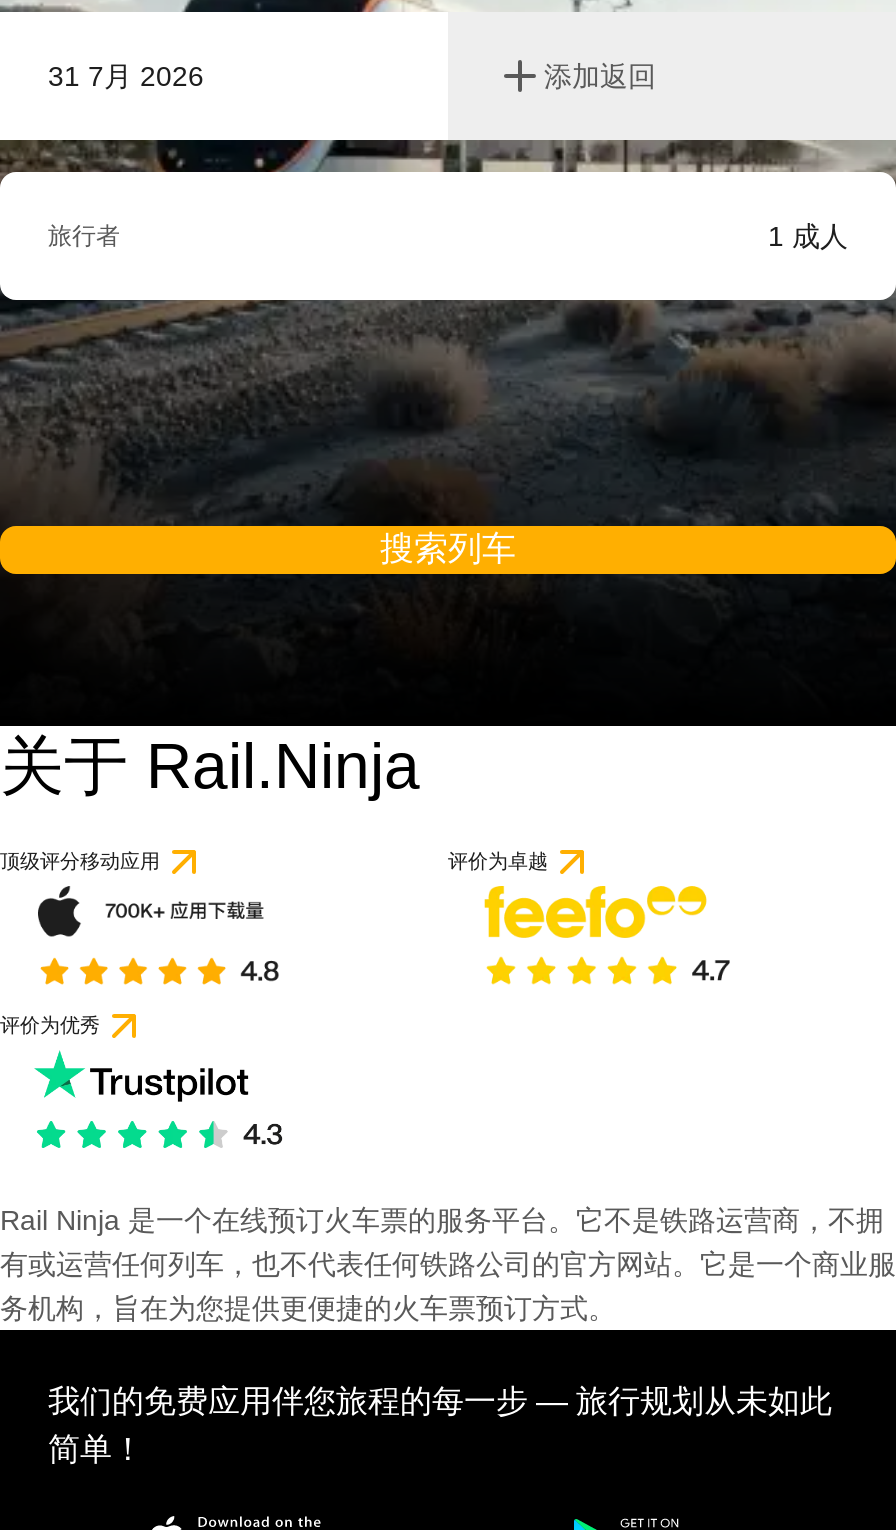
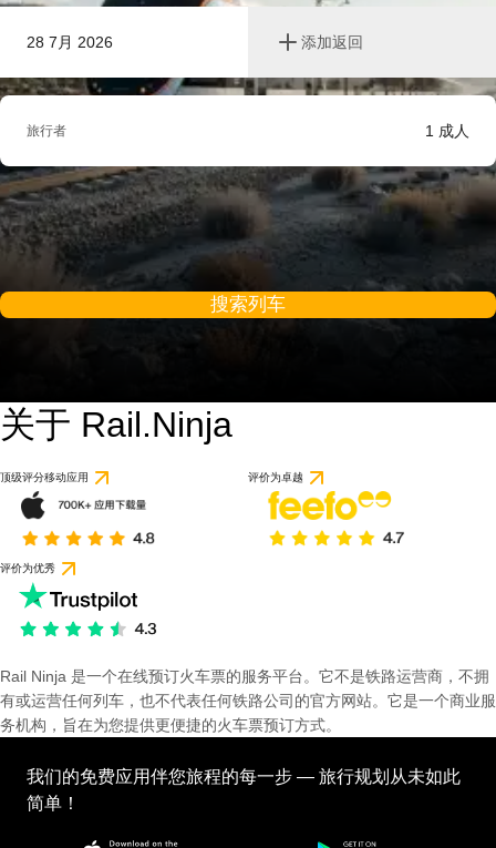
- 31 7月 2026
+ 28 7月 2026
